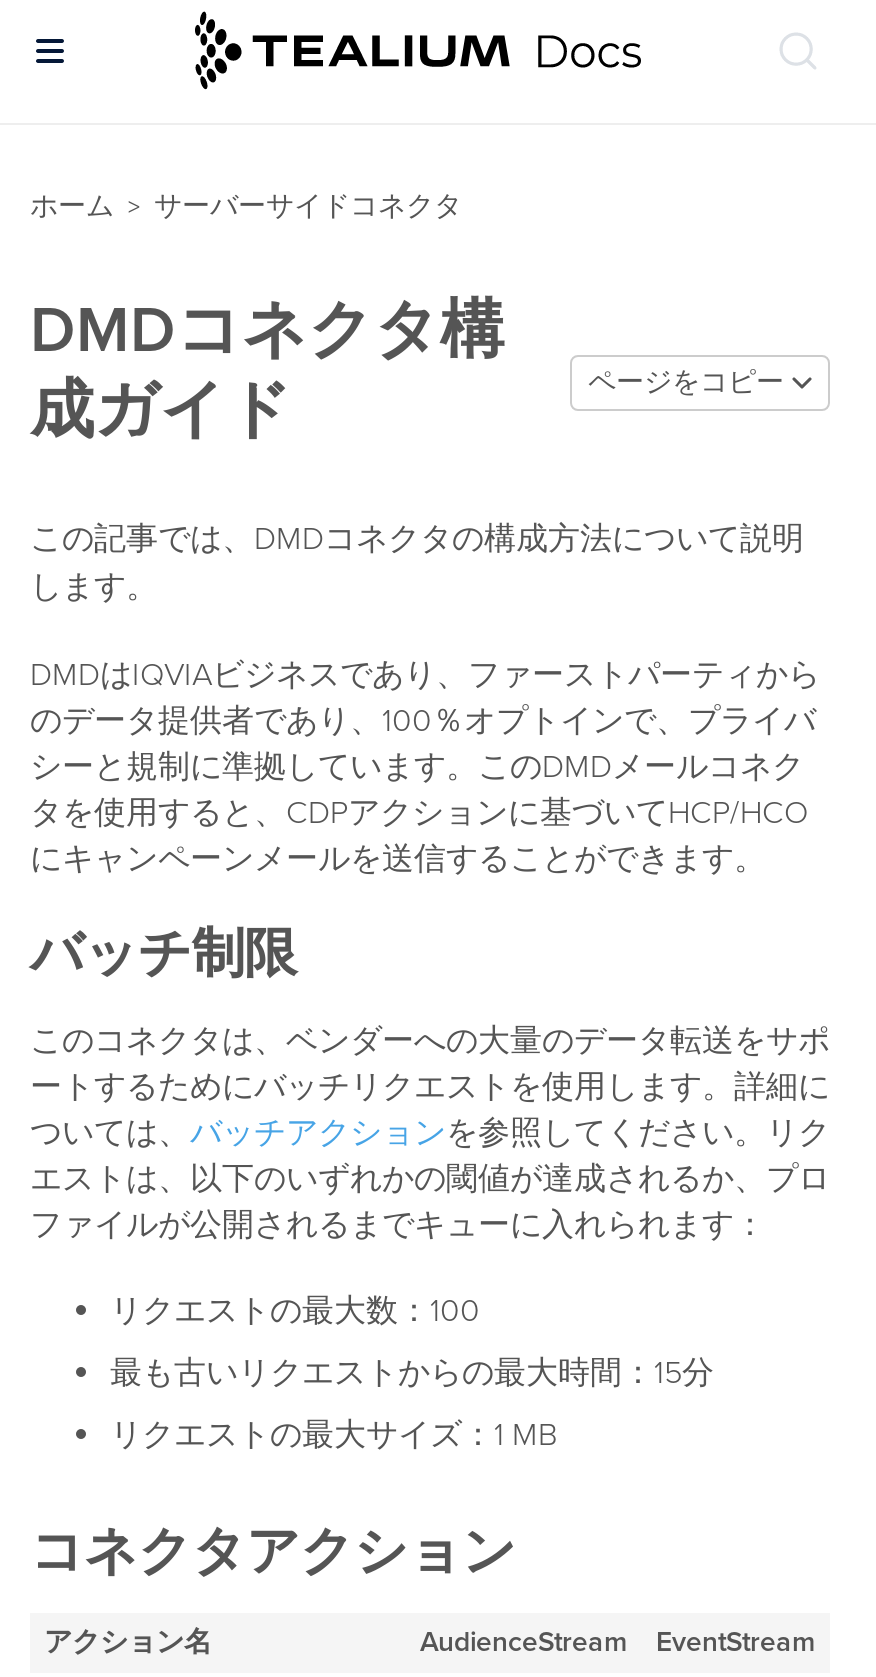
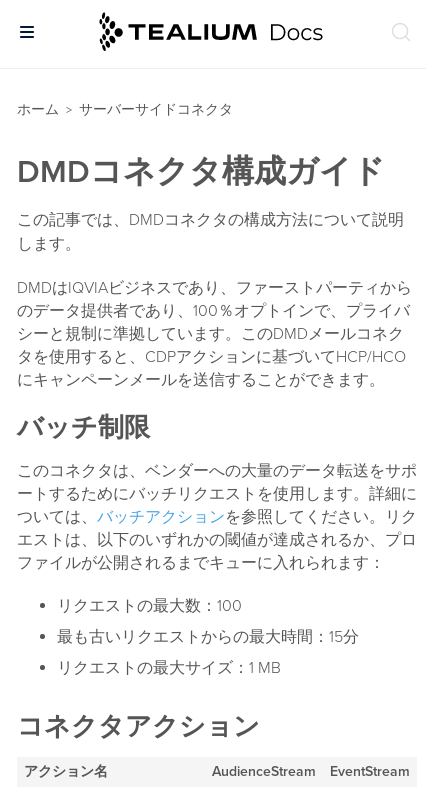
- DMDコネクタ構
- 成ガイド
- ページをコピー
+ DMDコネクタ構成ガイド
